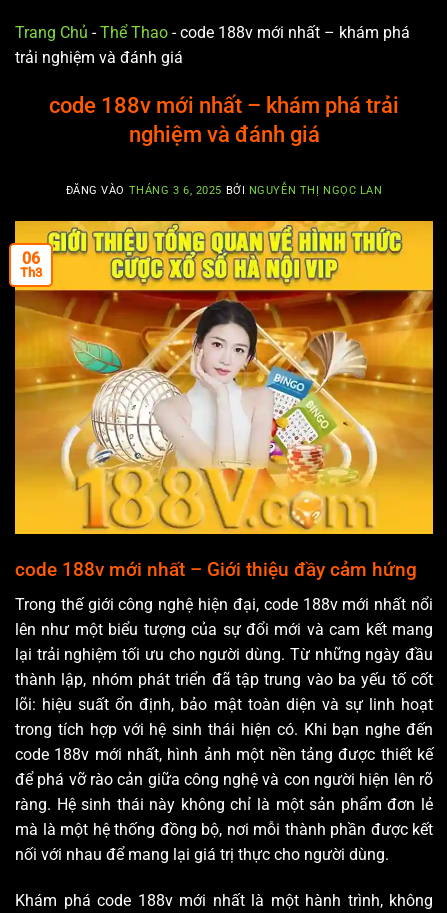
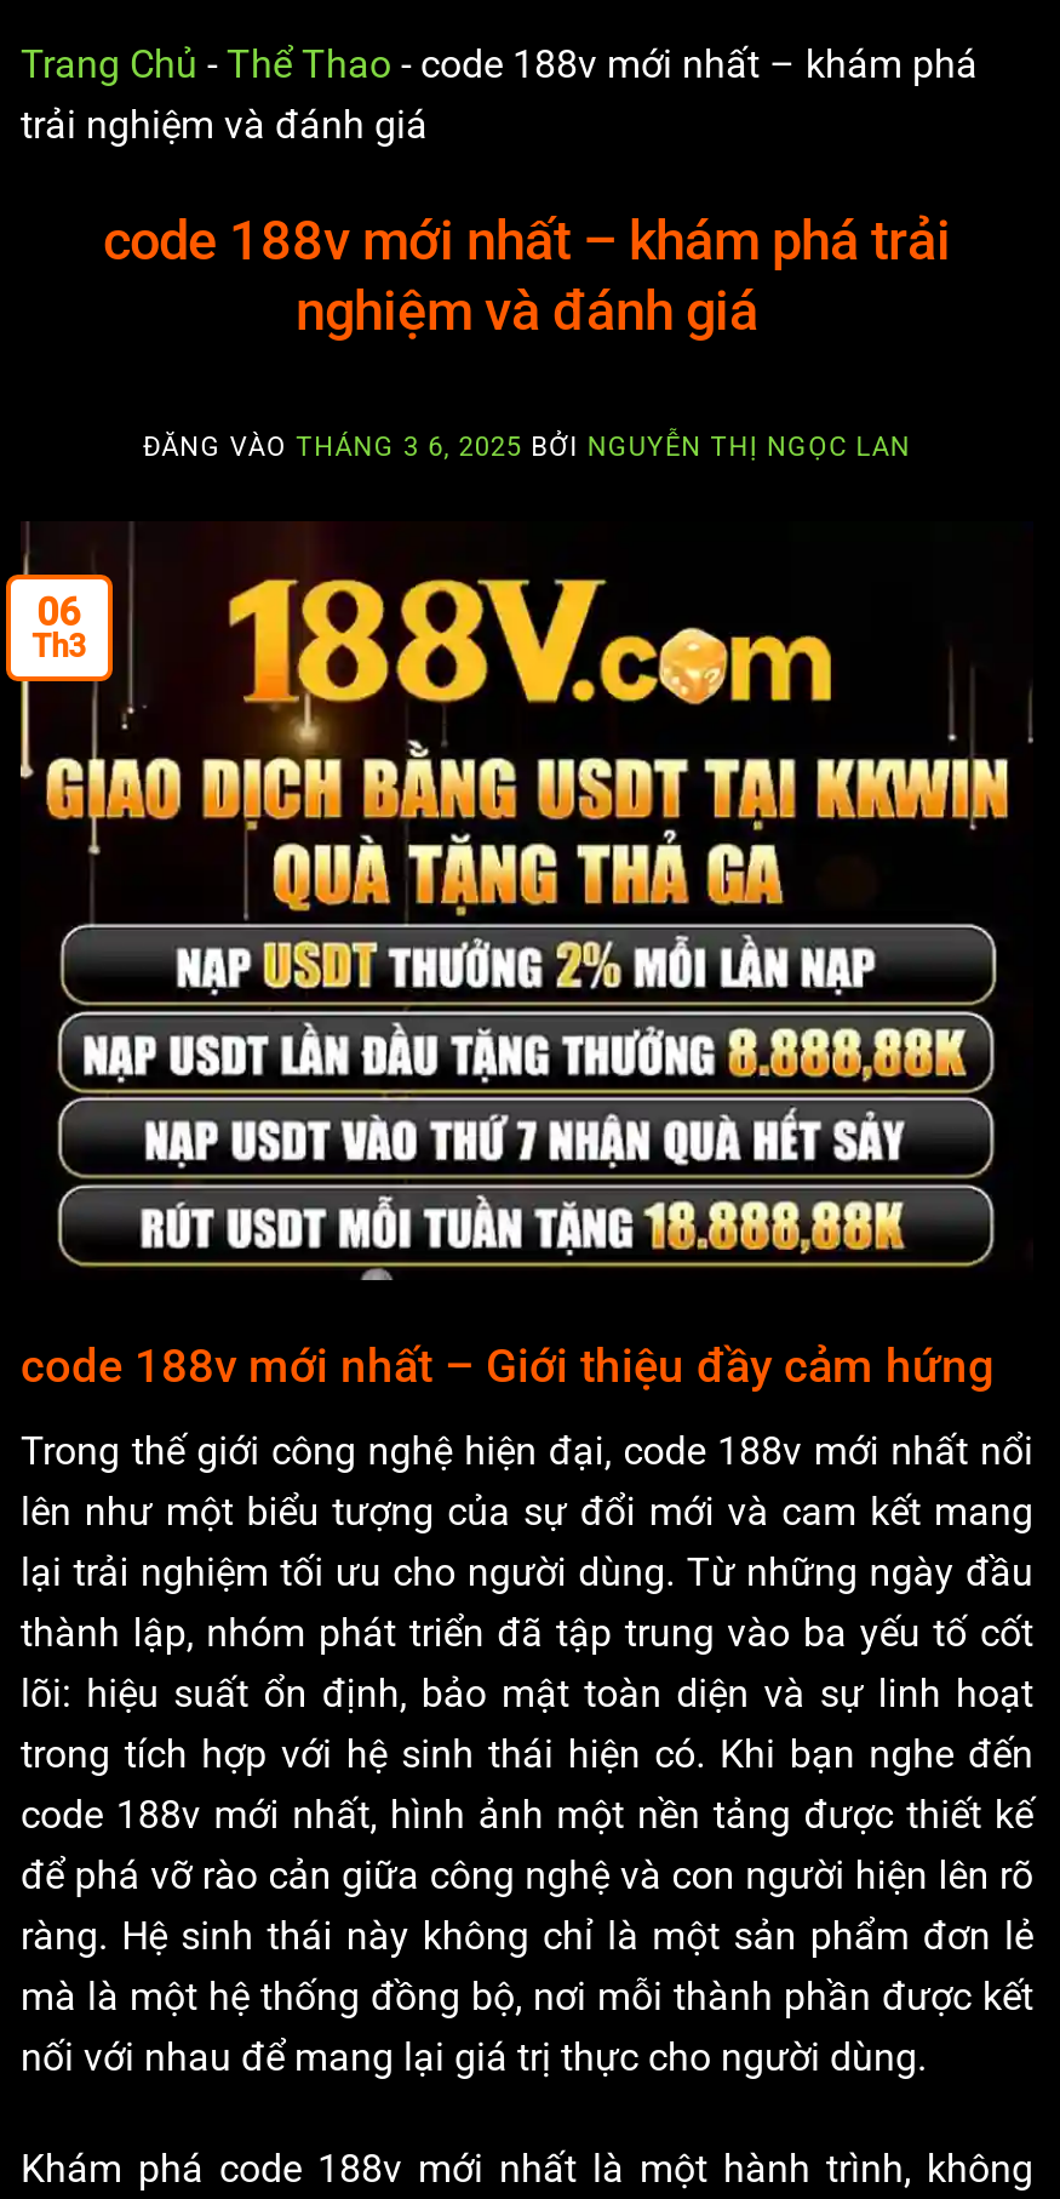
- [image]
+ [image]
